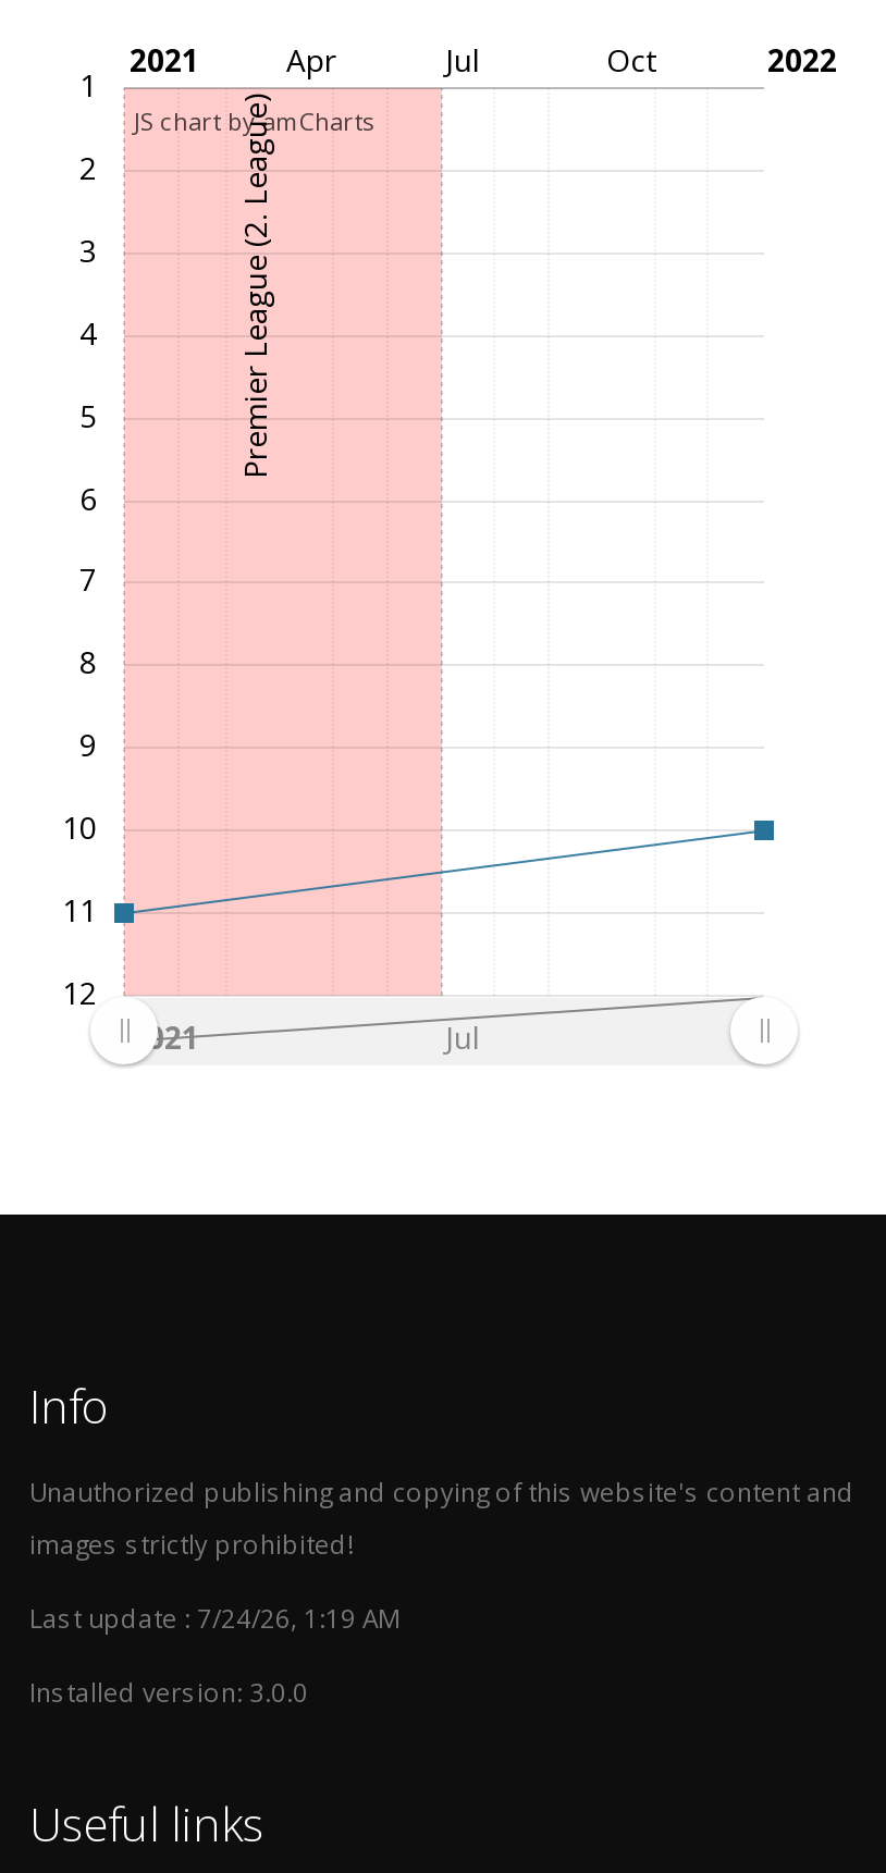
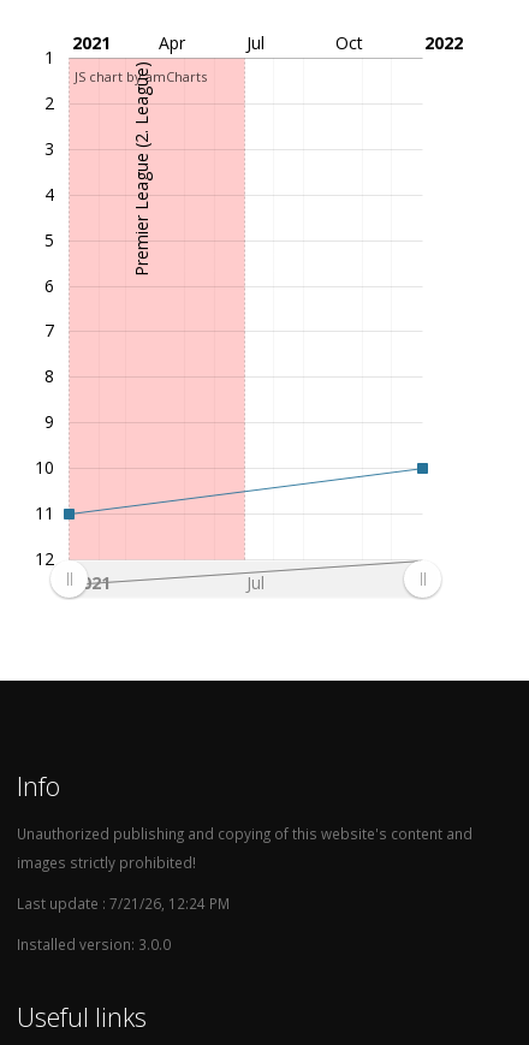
- Last update : 7/24/26, 1:19 AM
+ Last update : 7/21/26, 12:24 PM
